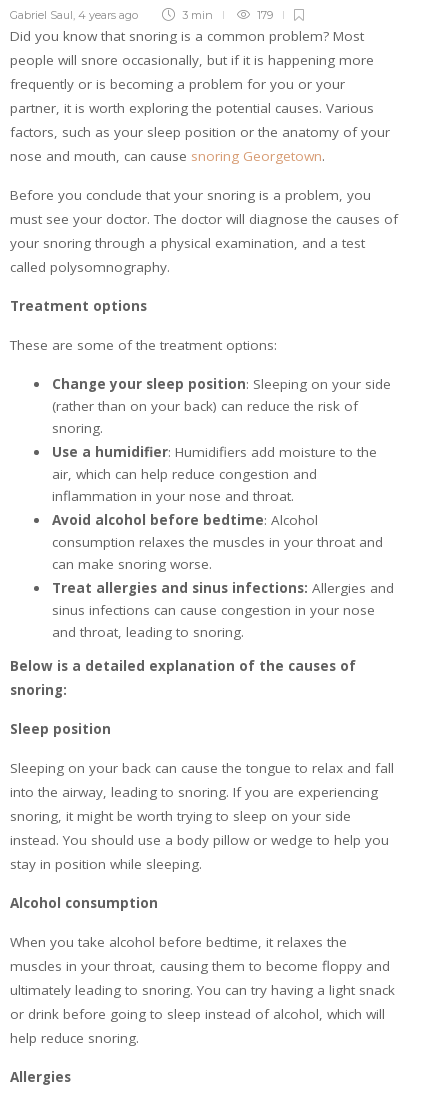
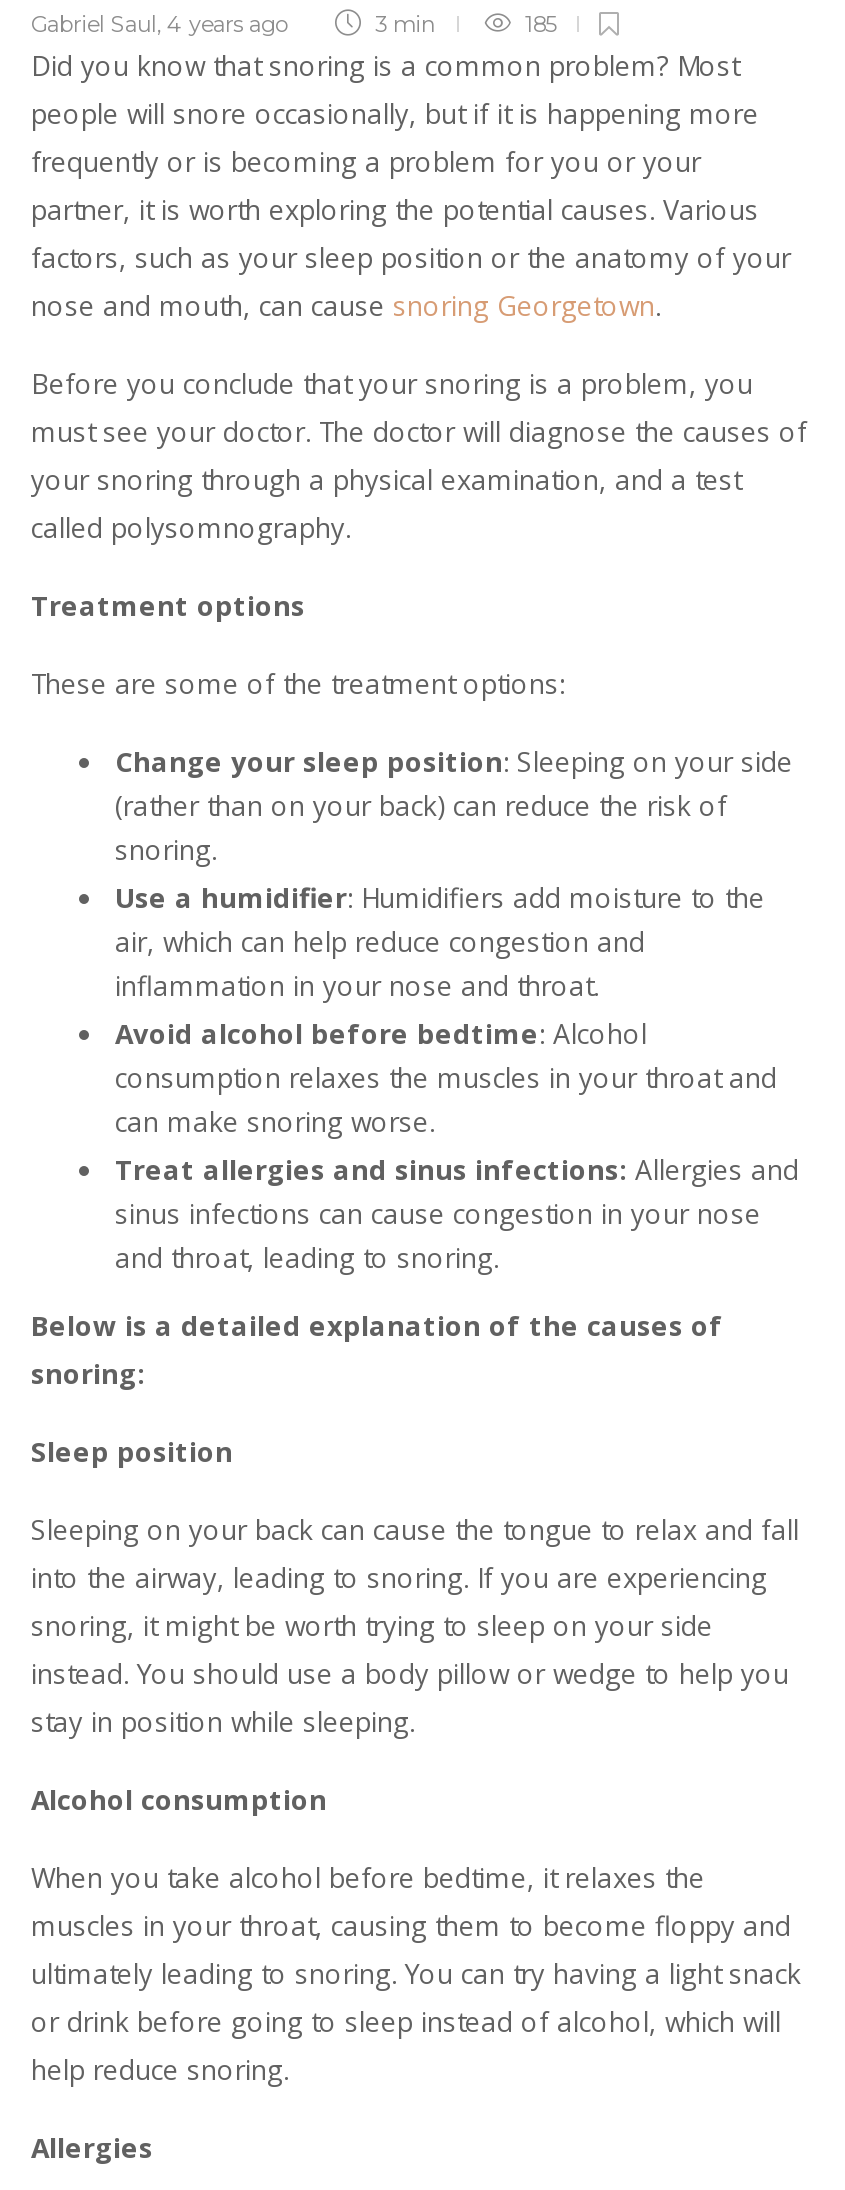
- 179
+ 185
